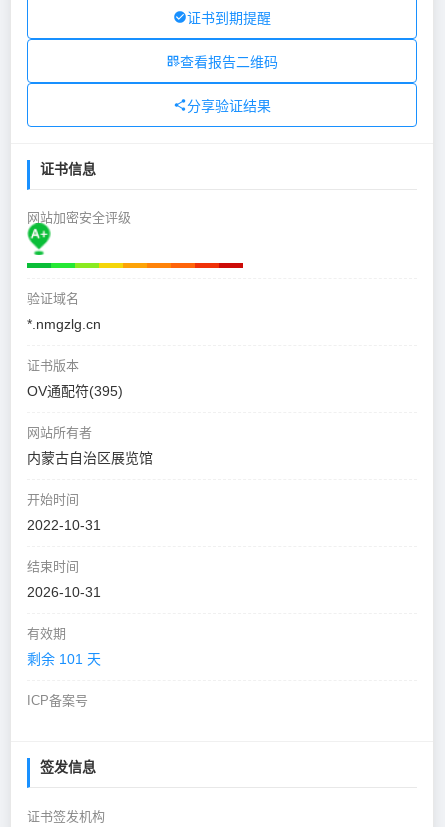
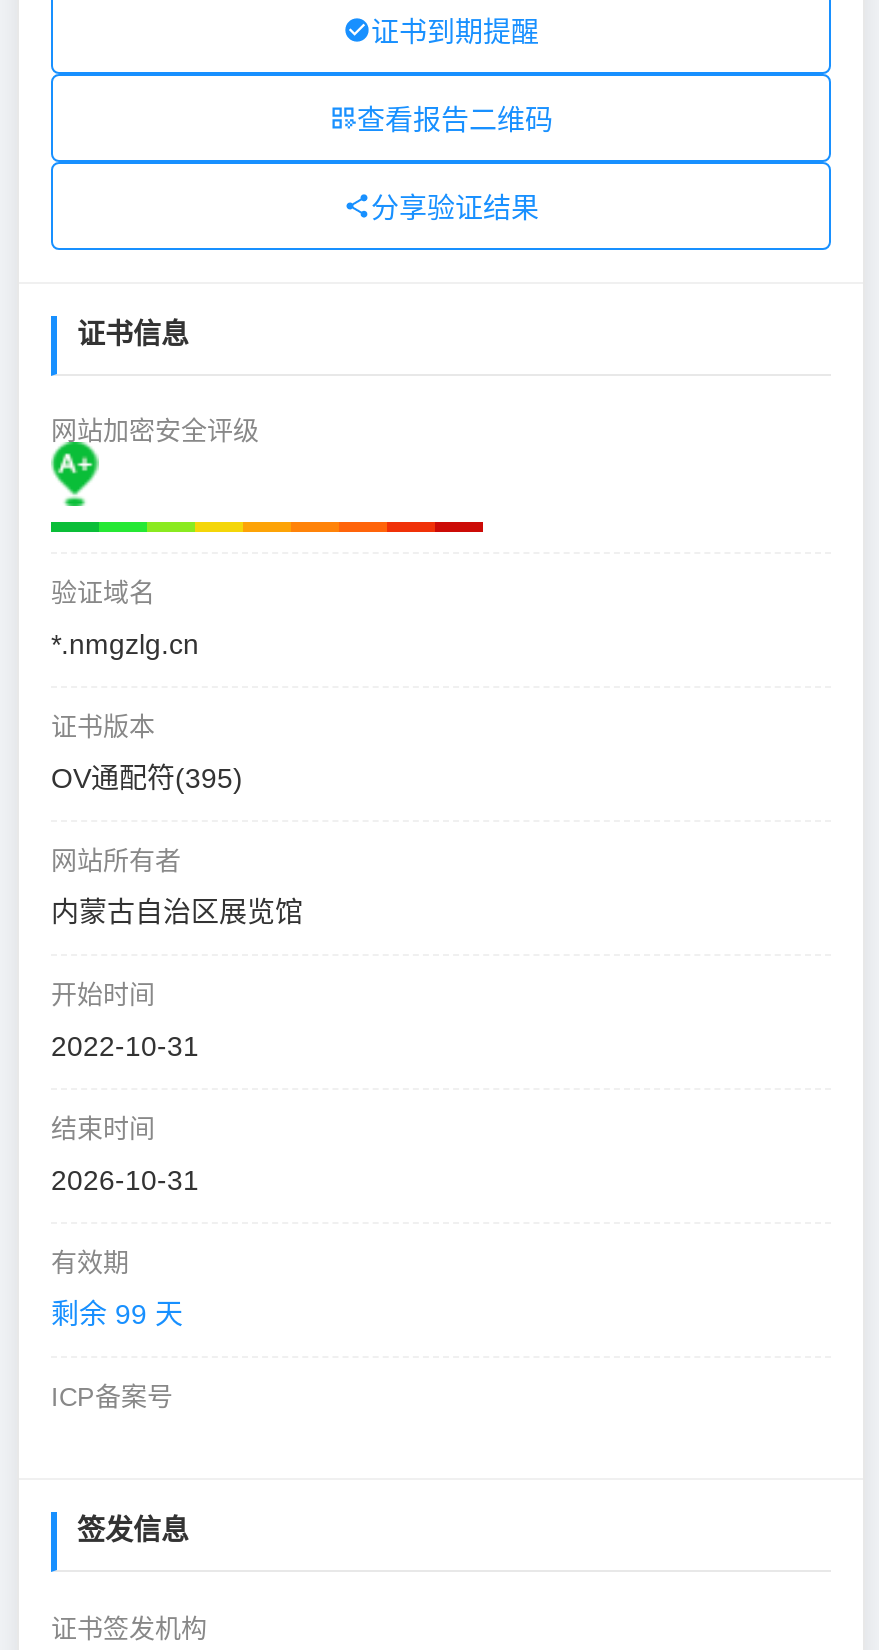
- 剩余 101 天
+ 剩余 99 天
